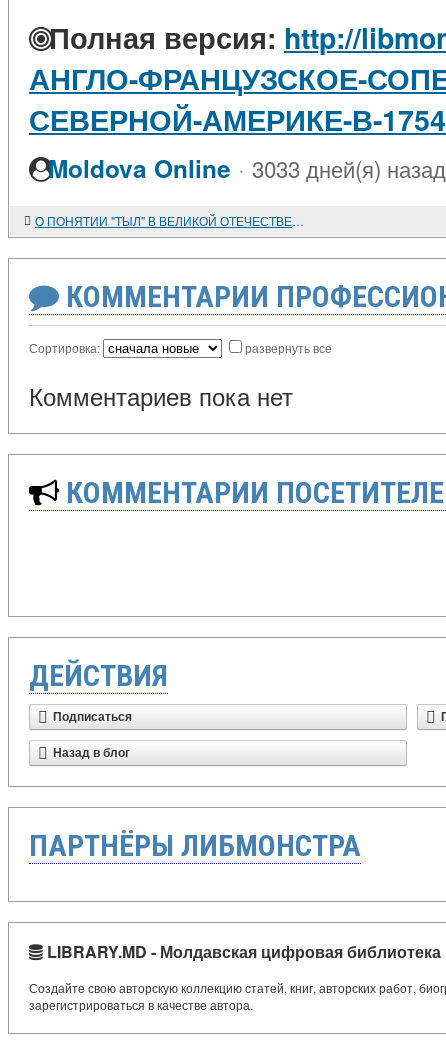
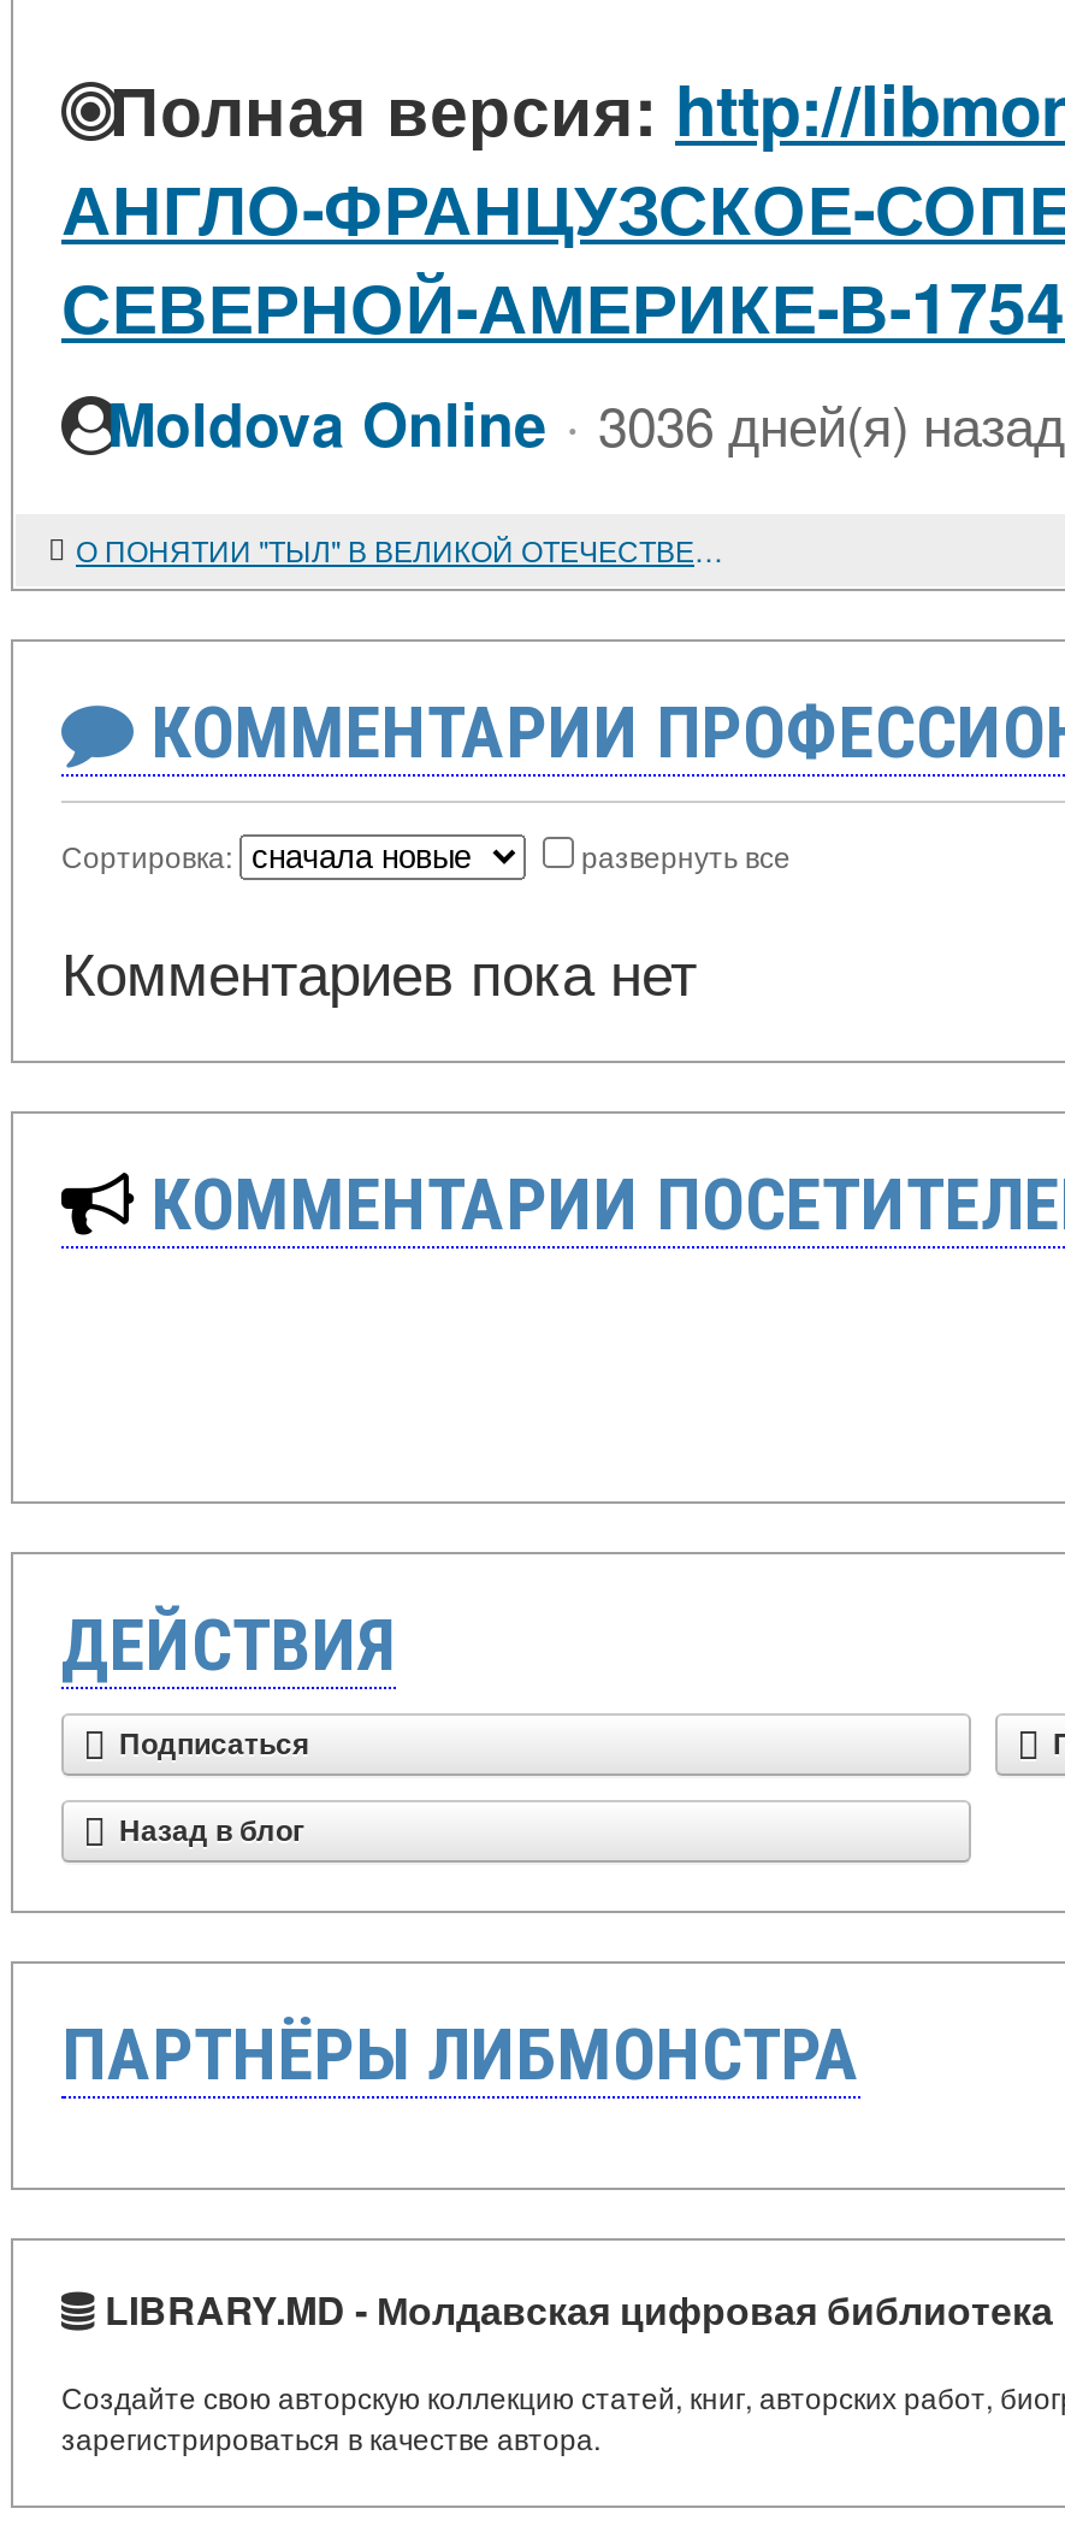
- Moldova Online · 3033 дней(я) назад
+ Moldova Online · 3036 дней(я) назад
